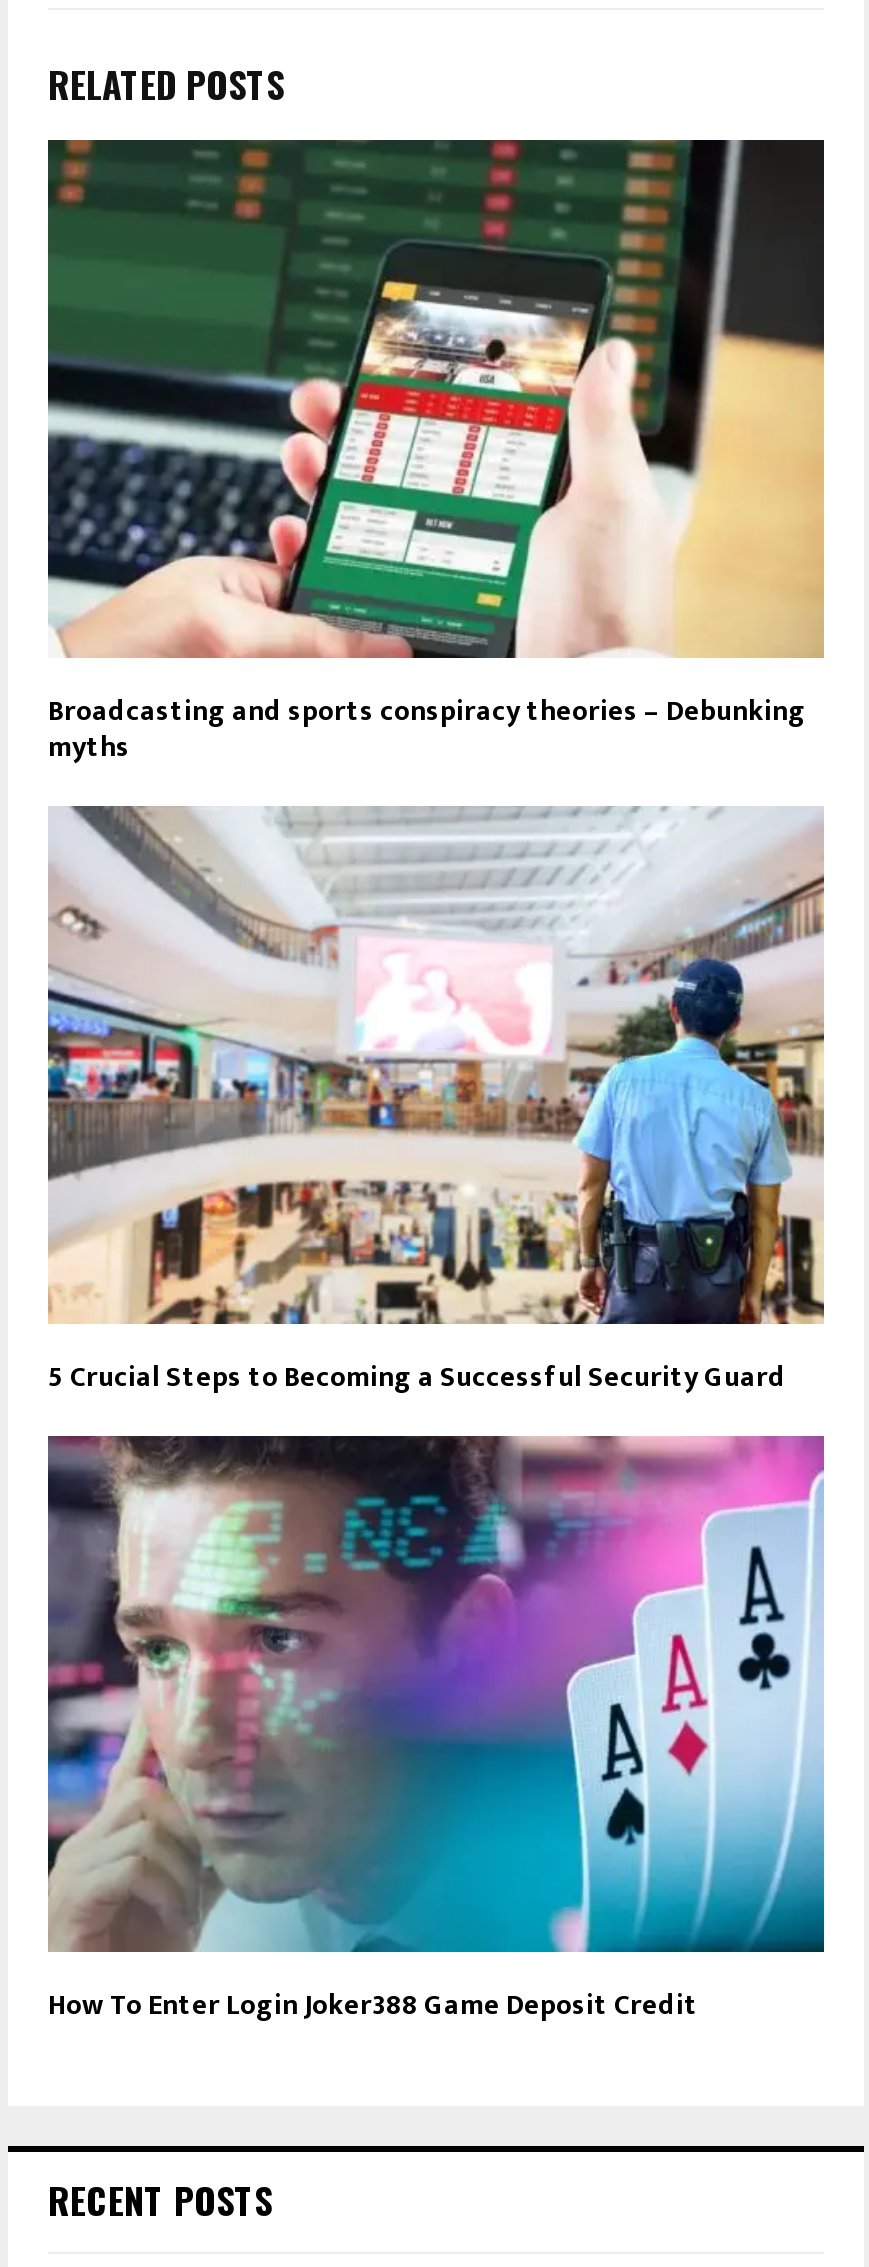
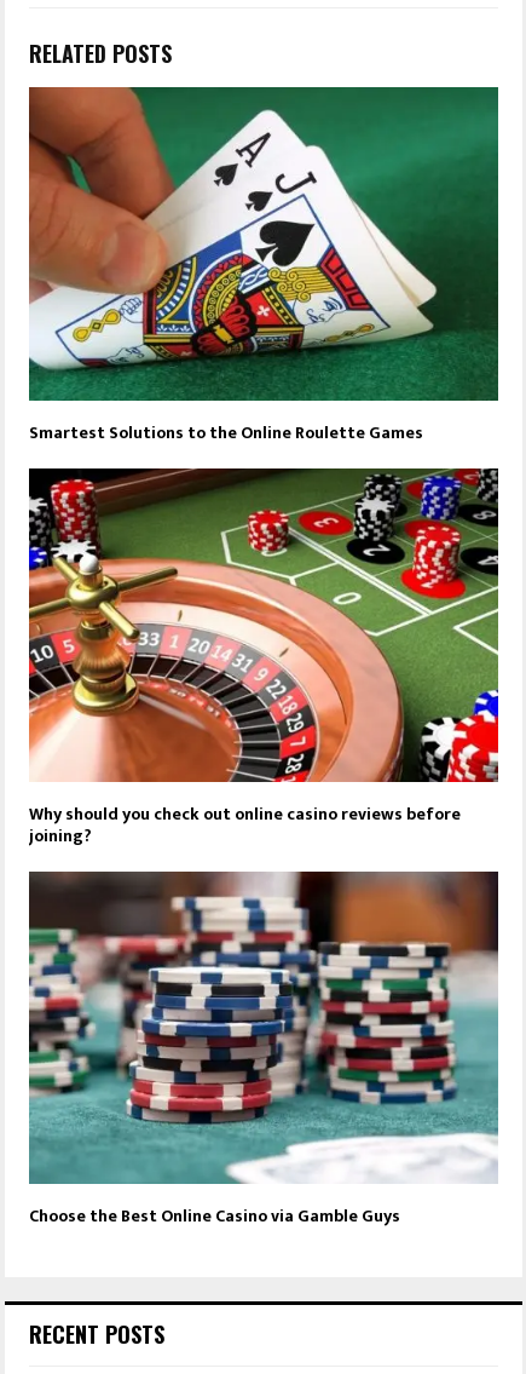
- [image]
- Broadcasting and sports conspiracy theories – Debunking
- myths
+ [image]
+ Smartest Solutions to the Online Roulette Games

- [image]
- 5 Crucial Steps to Becoming a Successful Security Guard
+ [image]
+ Why should you check out online casino reviews before
+ joining?

- [image]
- How To Enter Login Joker388 Game Deposit Credit
+ [image]
+ Choose the Best Online Casino via Gamble Guys
